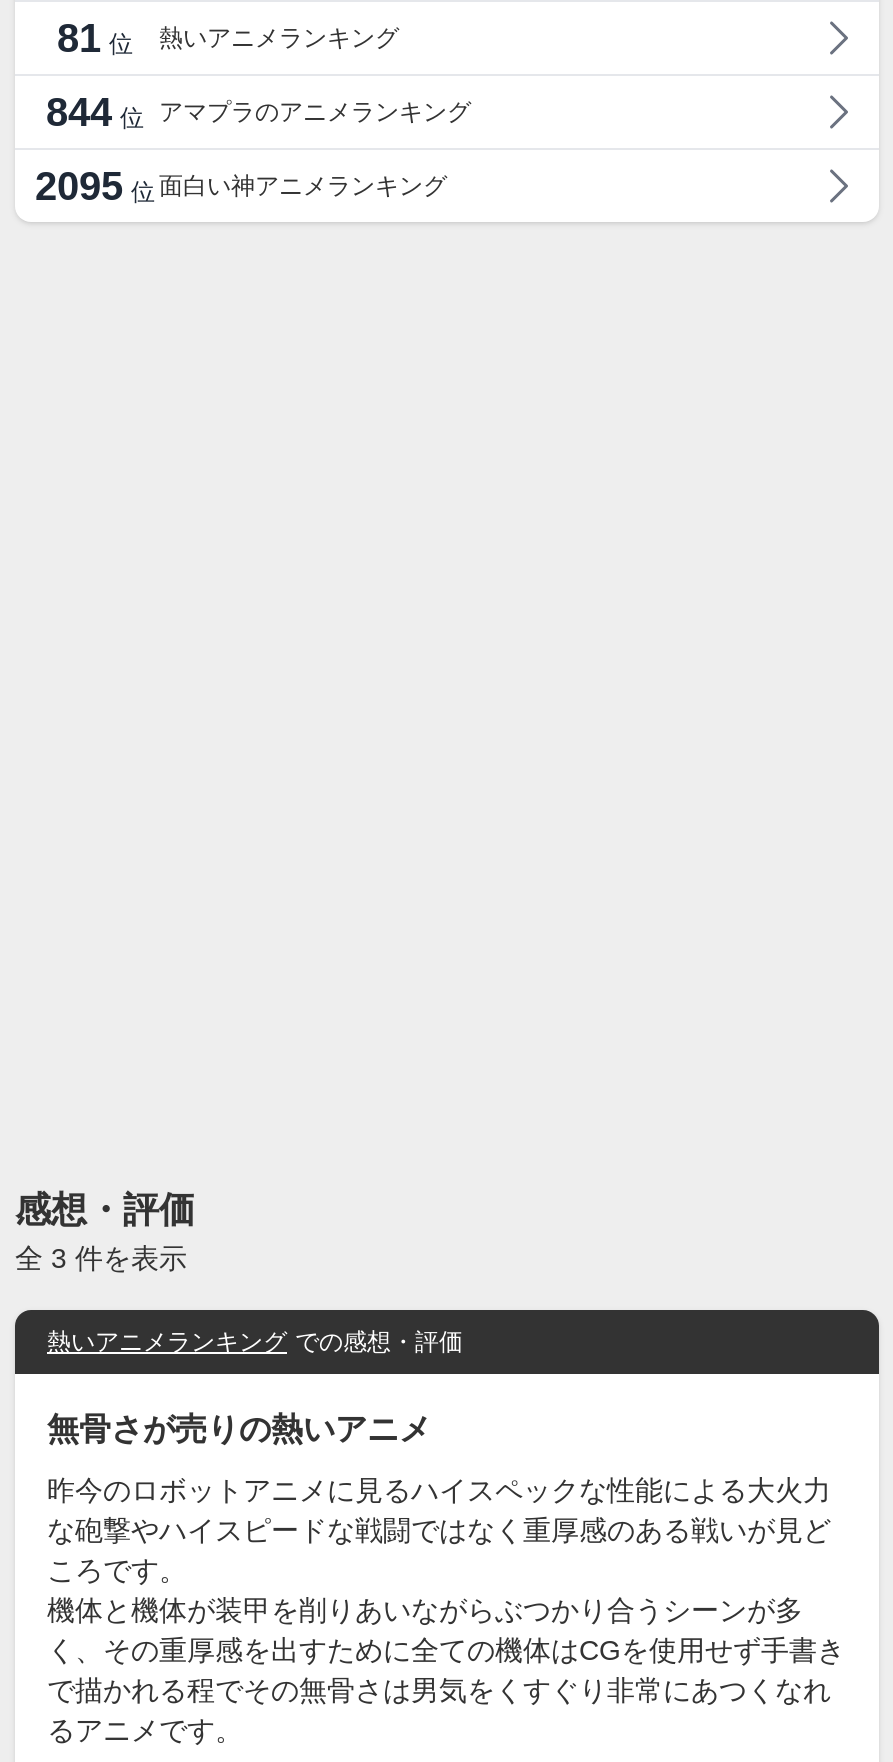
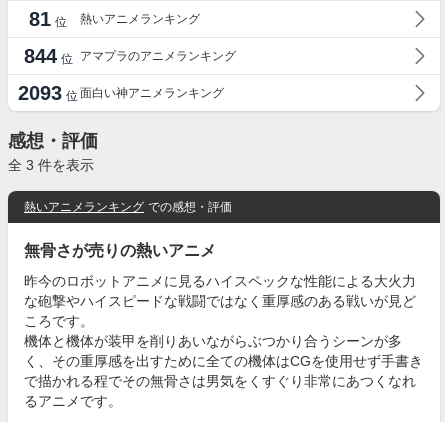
- 2095 位 面白い神アニメランキング
+ 2093 位 面白い神アニメランキング
